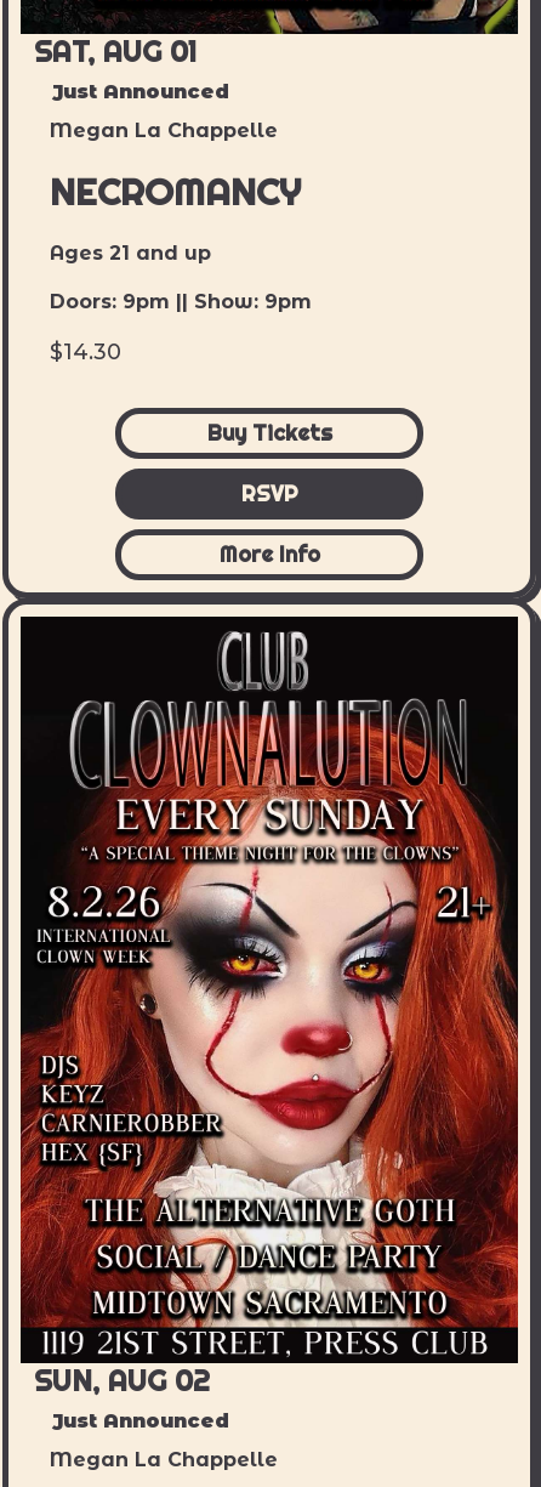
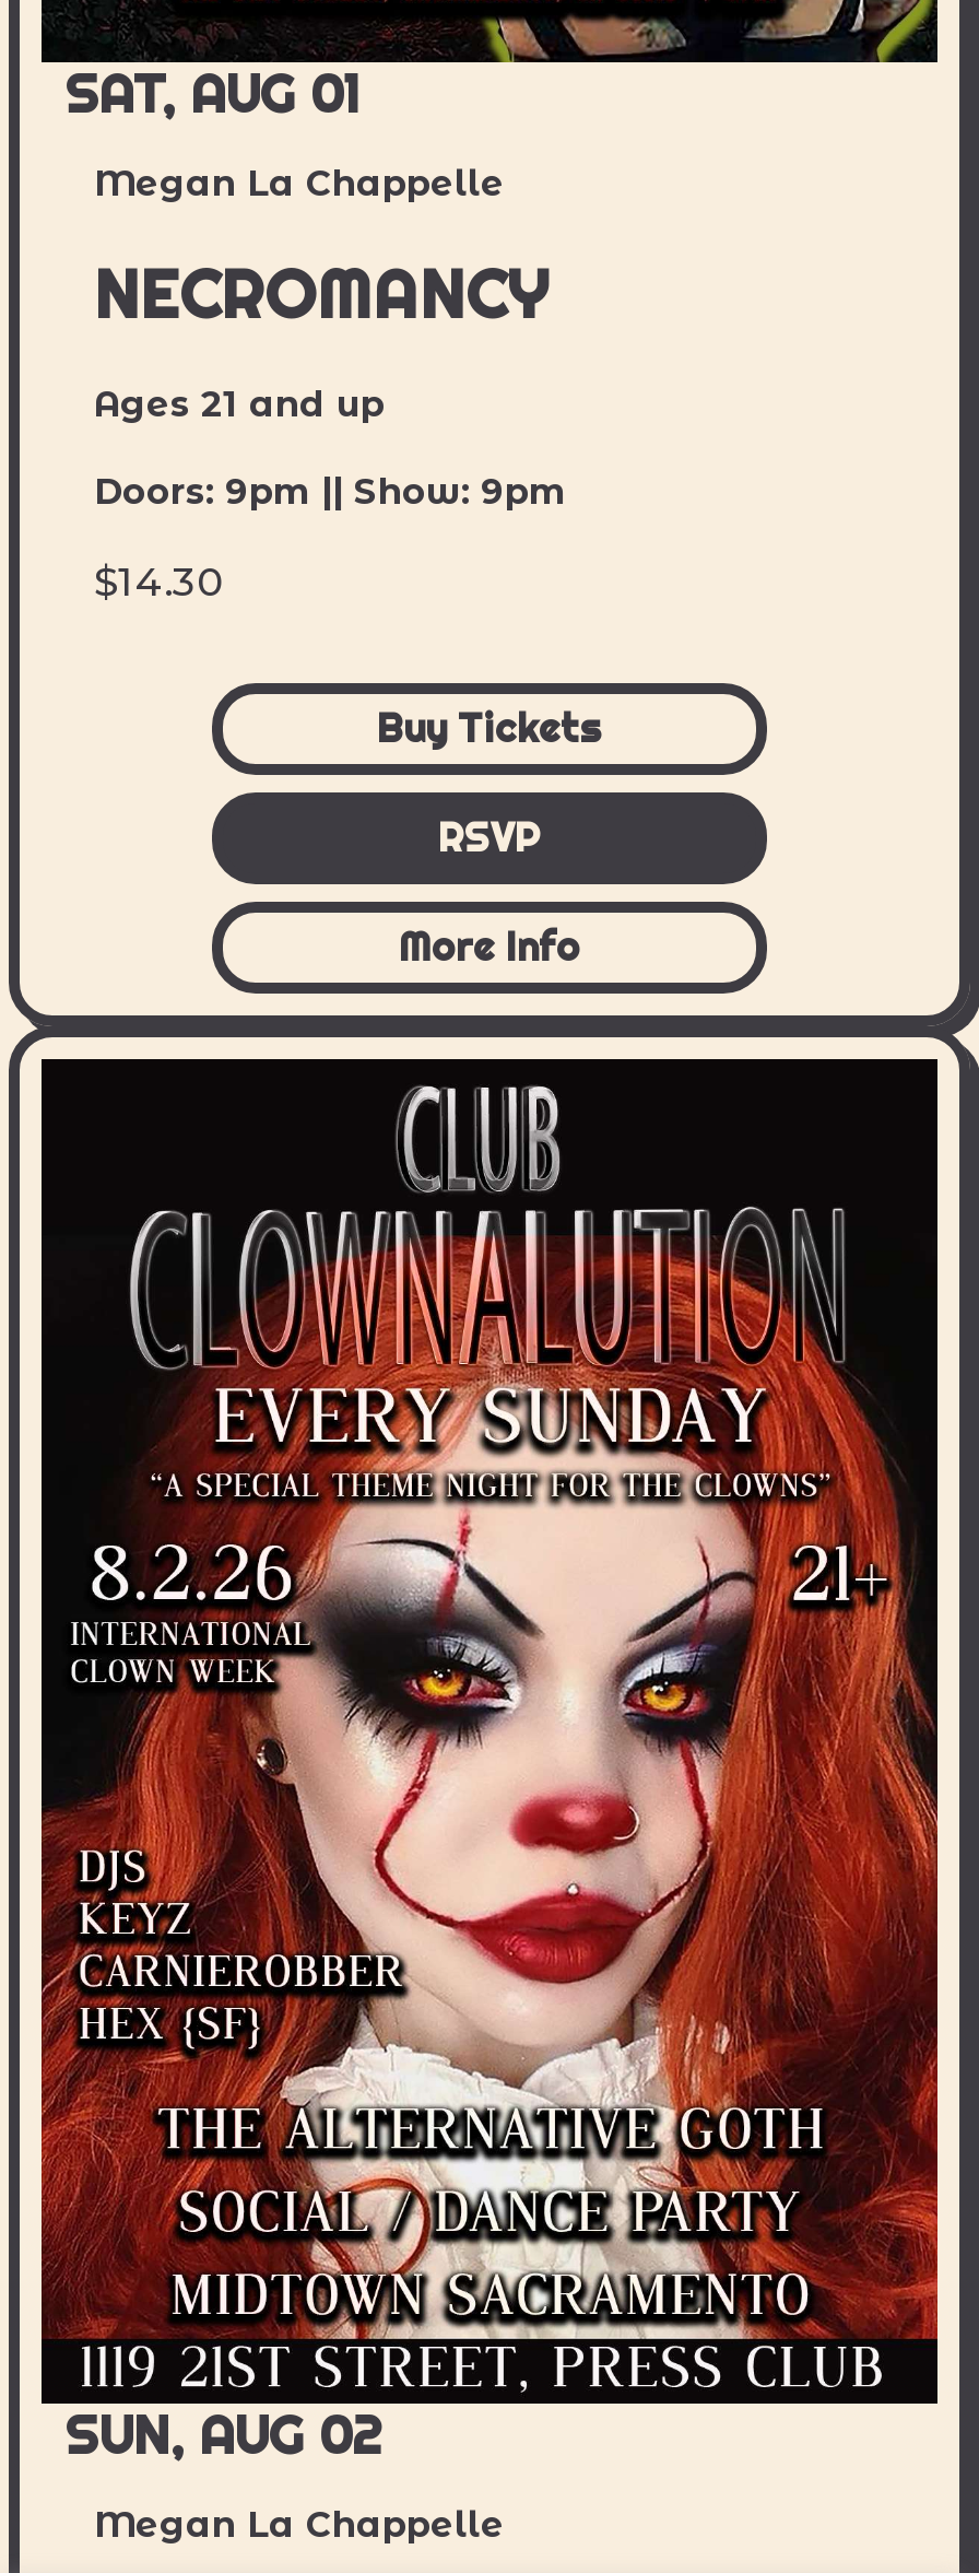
- Just Announced

- Just Announced
